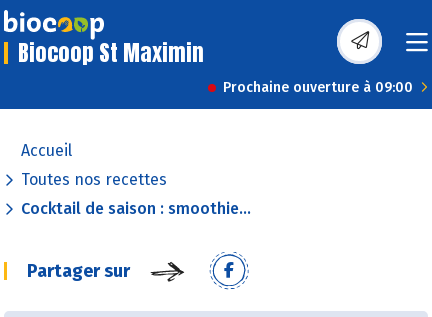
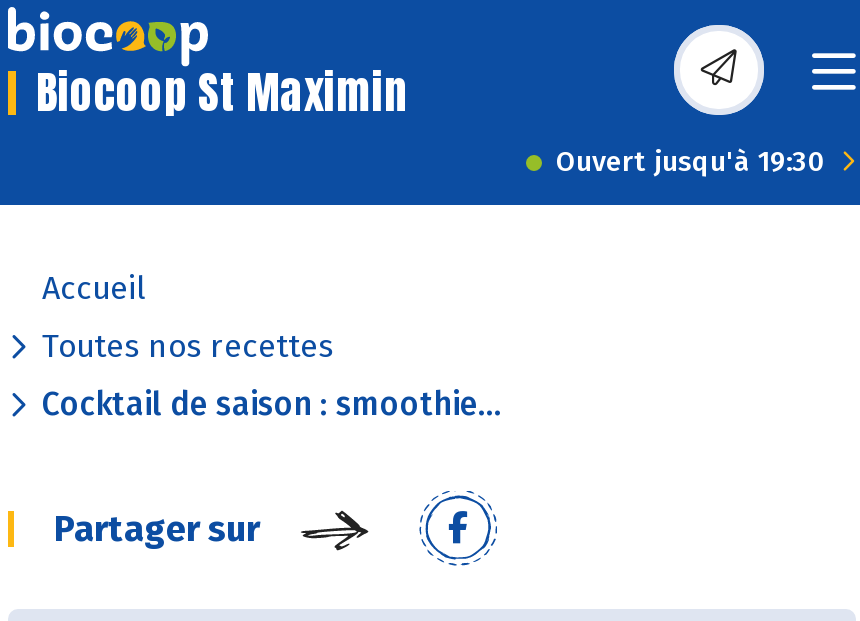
- Prochaine ouverture à 09:00
+ Ouvert jusqu'à 19:30
